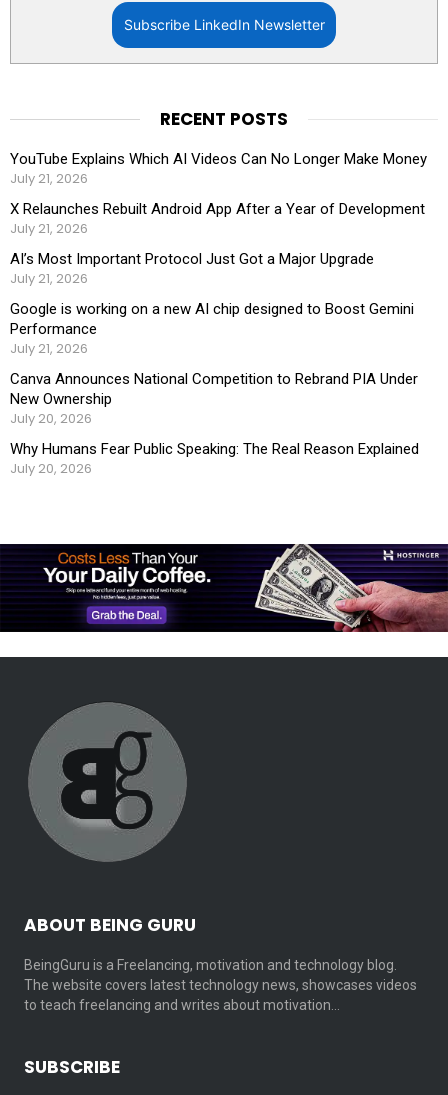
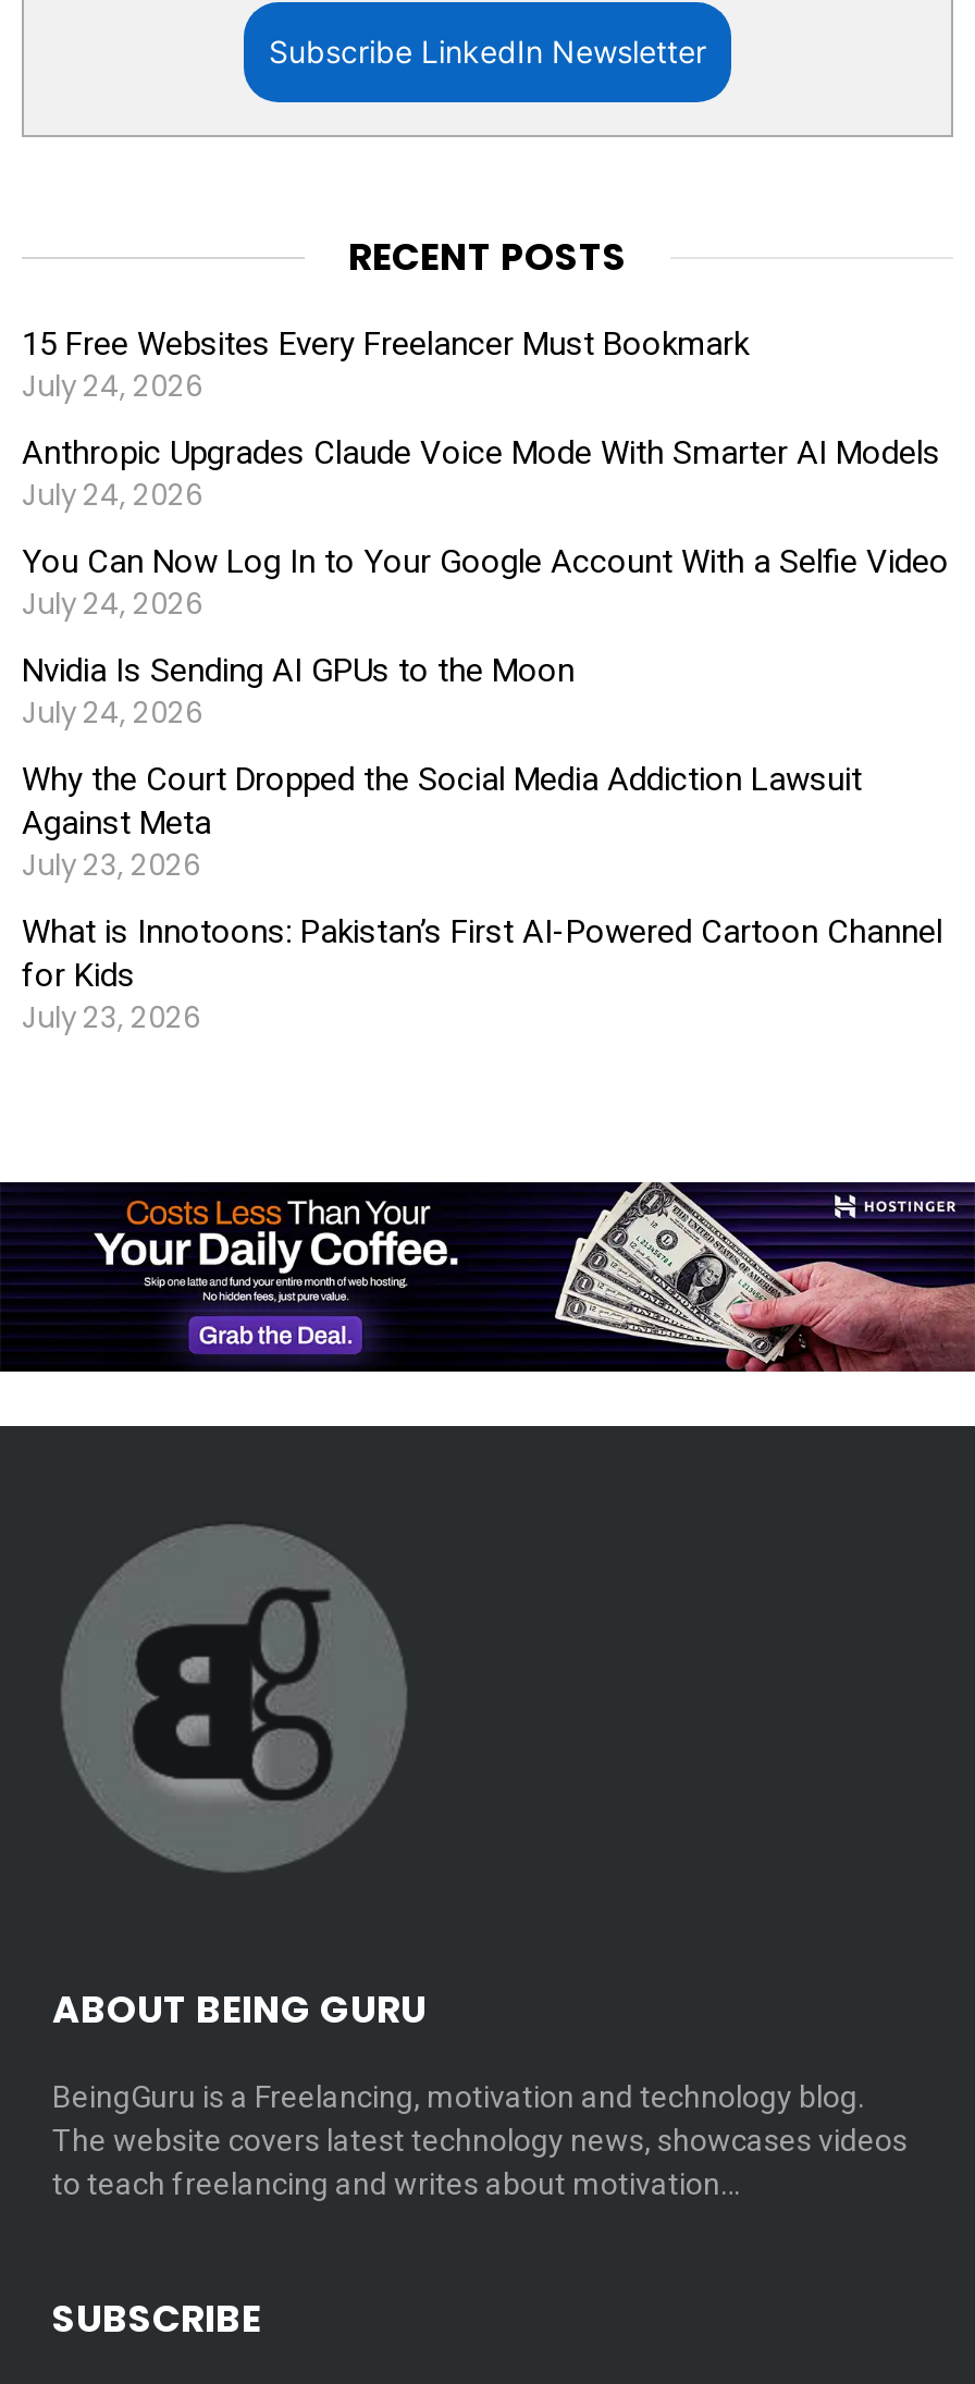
- YouTube Explains Which AI Videos Can No Longer Make Money
- July 21, 2026
+ 15 Free Websites Every Freelancer Must Bookmark
+ July 24, 2026

- X Relaunches Rebuilt Android App After a Year of Development
- July 21, 2026
+ Anthropic Upgrades Claude Voice Mode With Smarter AI Models
+ July 24, 2026

- AI’s Most Important Protocol Just Got a Major Upgrade
- July 21, 2026
+ You Can Now Log In to Your Google Account With a Selfie Video
+ July 24, 2026

- Google is working on a new AI chip designed to Boost Gemini
- Performance
- July 21, 2026
+ Nvidia Is Sending AI GPUs to the Moon
+ July 24, 2026

- Canva Announces National Competition to Rebrand PIA Under
- New Ownership
- July 20, 2026
+ Why the Court Dropped the Social Media Addiction Lawsuit
+ Against Meta
+ July 23, 2026

- Why Humans Fear Public Speaking: The Real Reason Explained
- July 20, 2026
+ What is Innotoons: Pakistan’s First AI-Powered Cartoon Channel
+ for Kids
+ July 23, 2026
